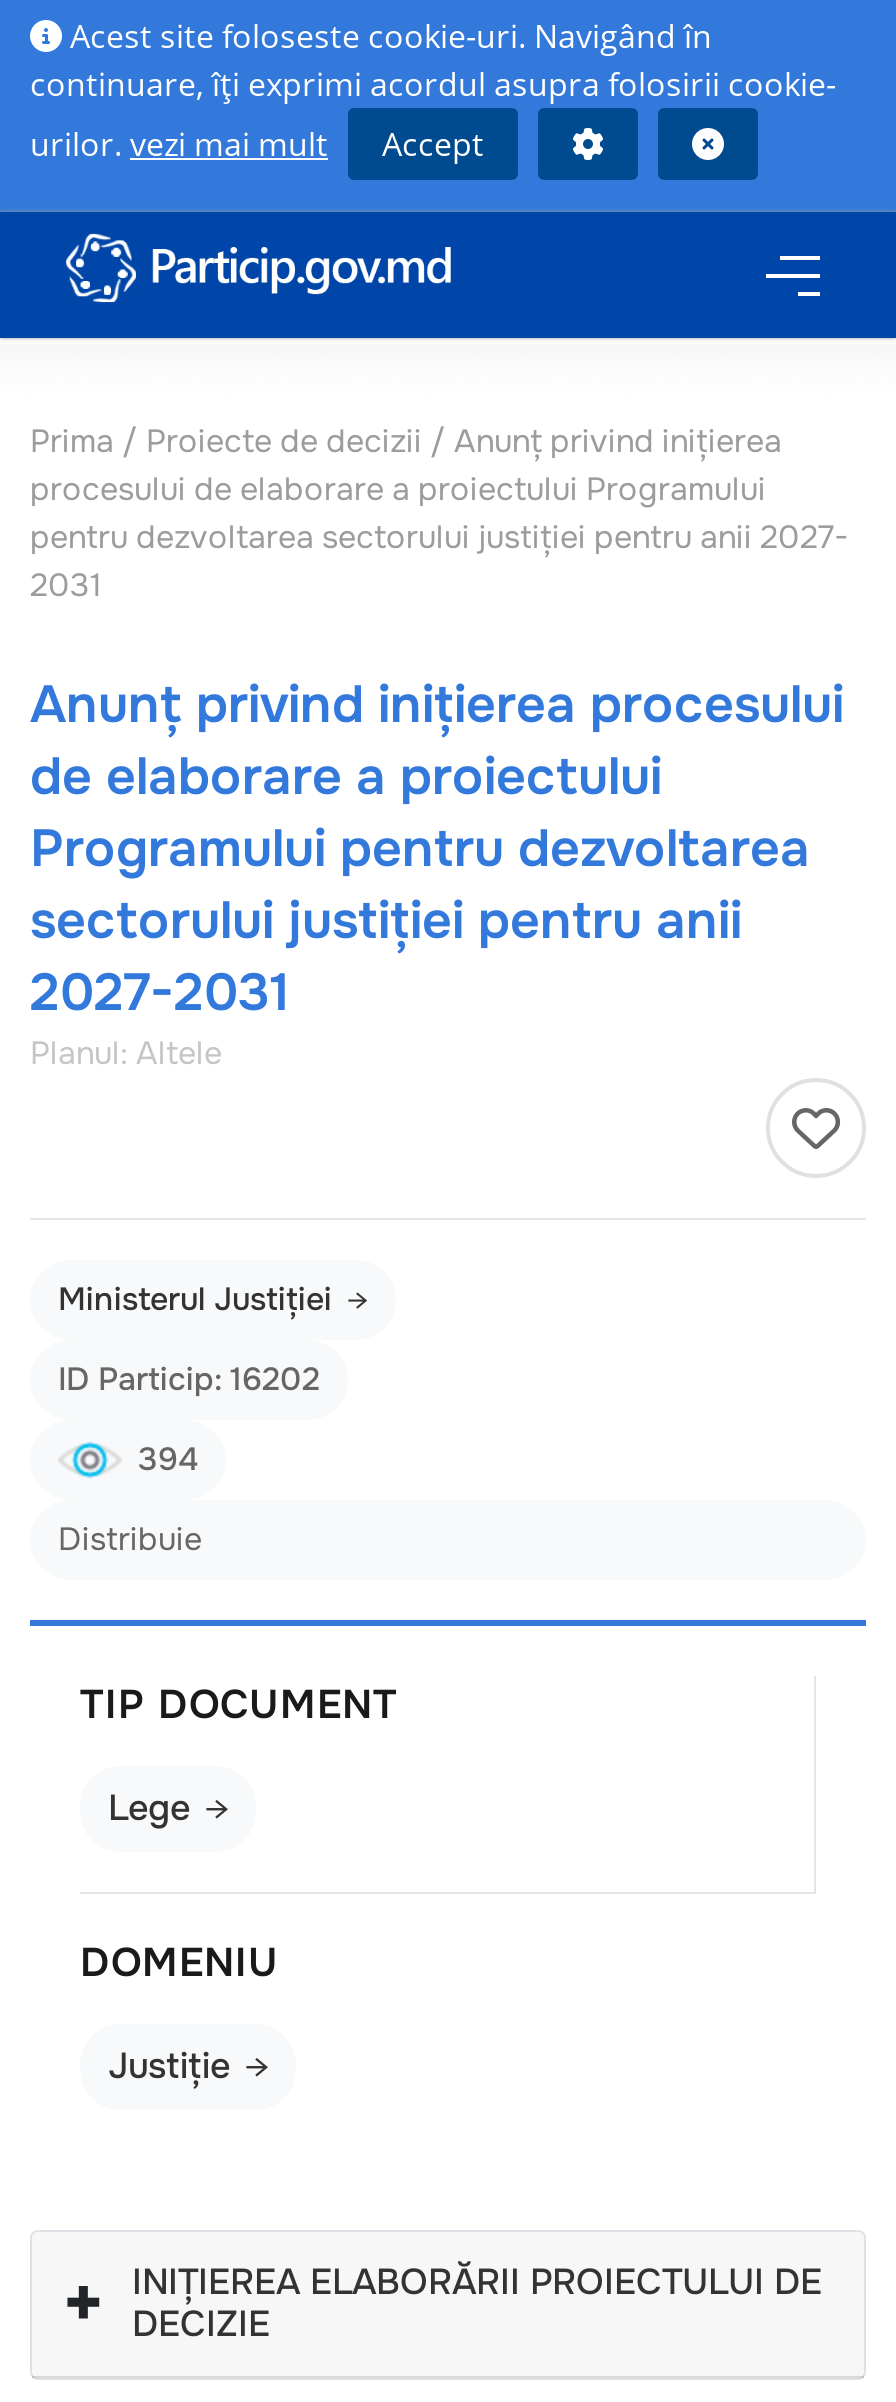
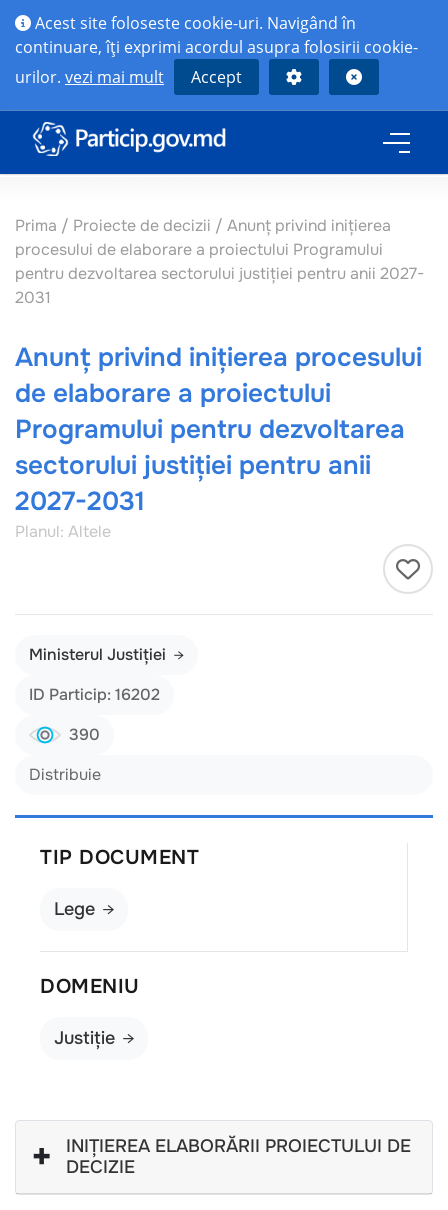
- 394
+ 390
